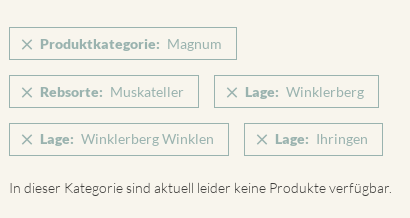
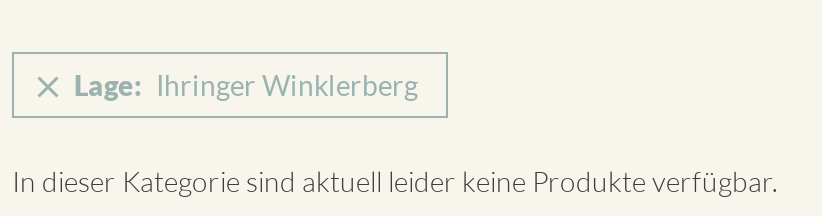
- Produktkategorie: Magnum
- Rebsorte: Muskateller
- Lage: Winklerberg
- Lage: Winklerberg Winklen
- Lage: Ihringen
+ Lage: Ihringer Winklerberg
